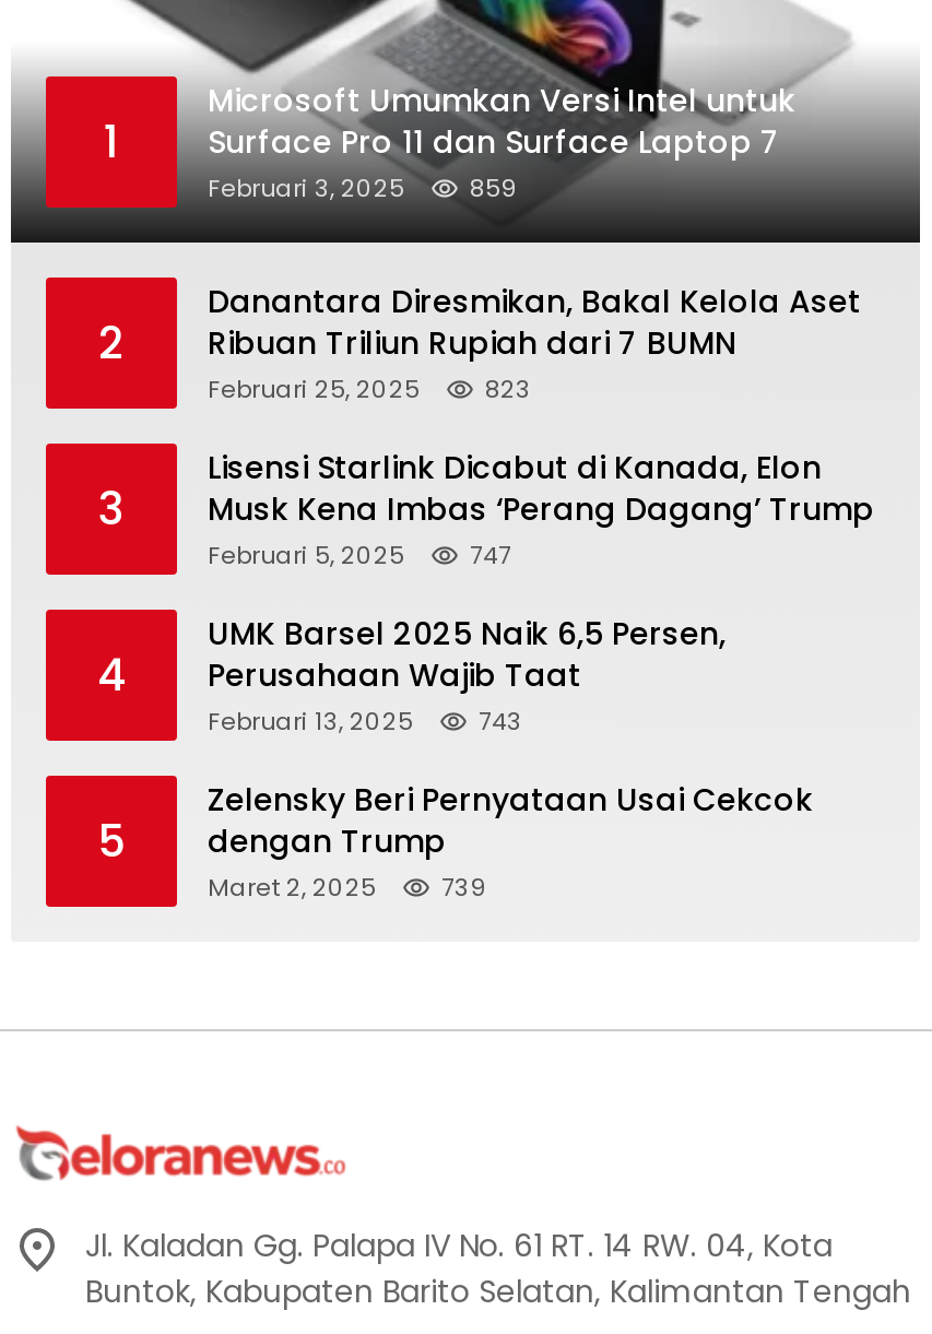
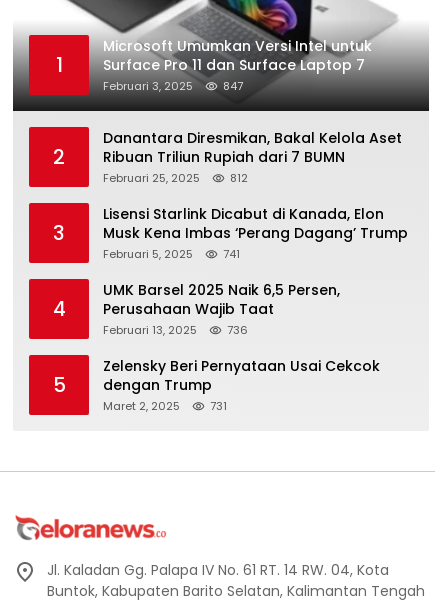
- Februari 3, 2025 859
+ Februari 3, 2025 847

- Februari 25, 2025 823
+ Februari 25, 2025 812

- Februari 5, 2025 747
+ Februari 5, 2025 741

- Februari 13, 2025 743
+ Februari 13, 2025 736

- Maret 2, 2025 739
+ Maret 2, 2025 731
